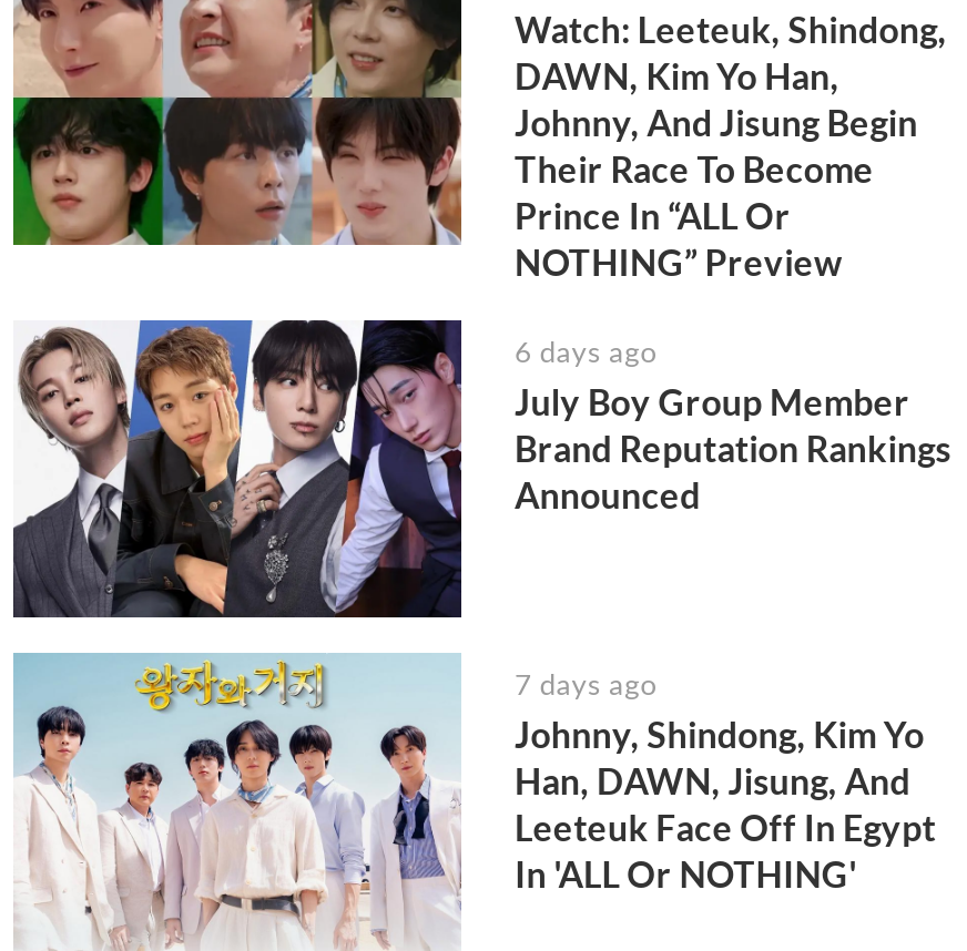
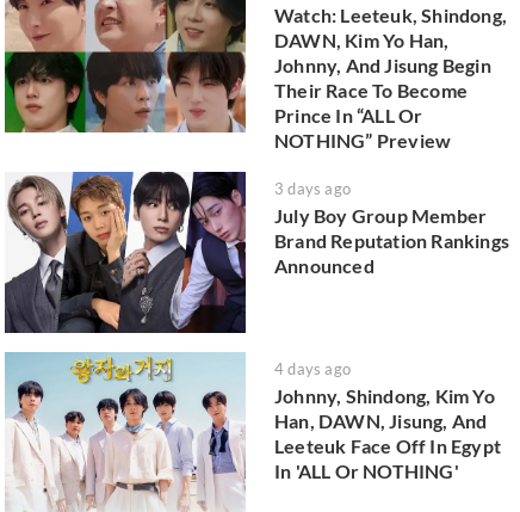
- 6 days ago
+ 3 days ago

- 7 days ago
+ 4 days ago
